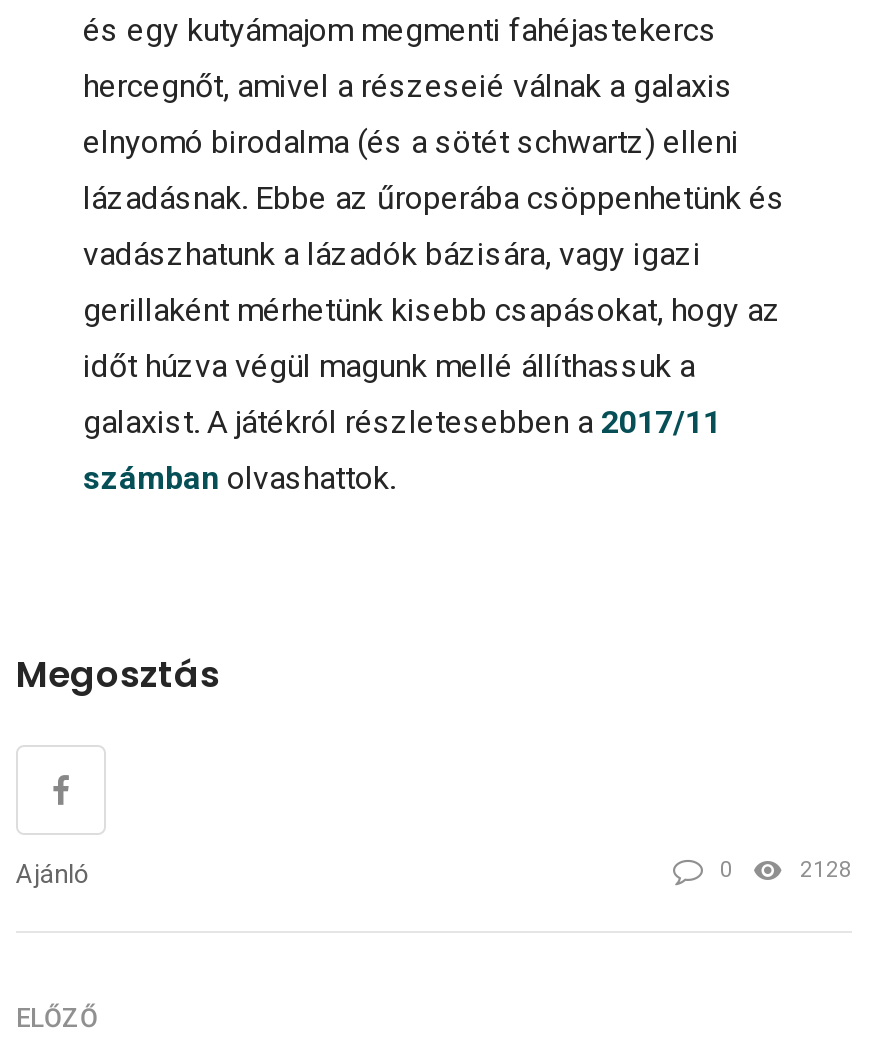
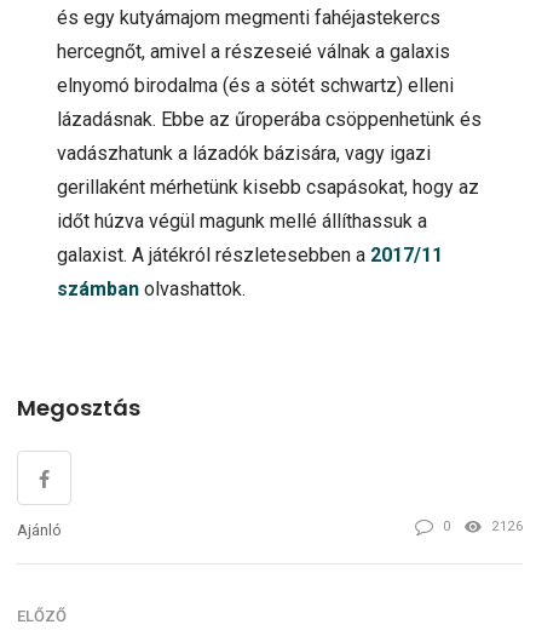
- 2128
+ 2126
